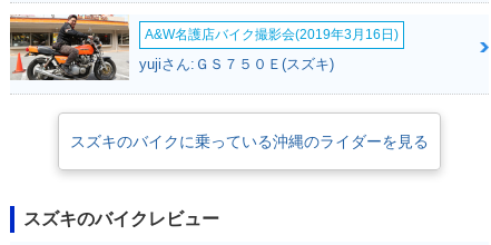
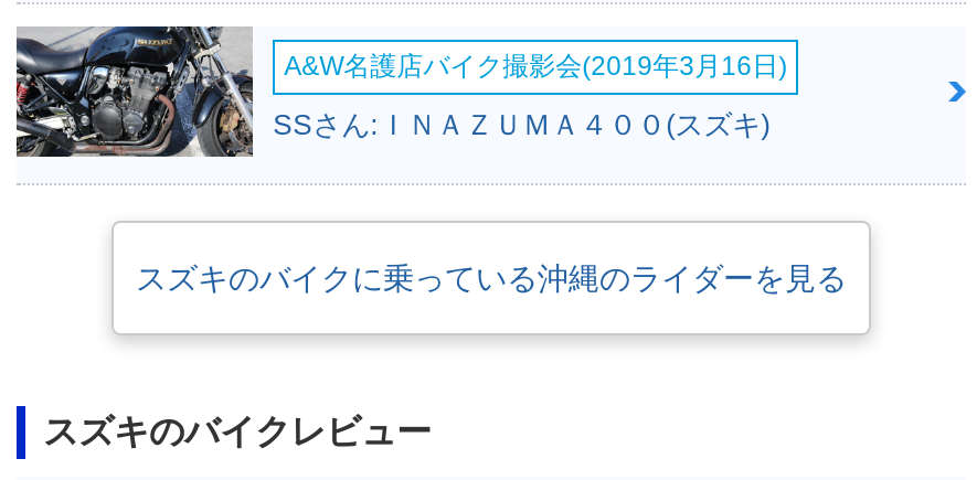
- [image]
- yujiさん:ＧＳ７５０Ｅ(スズキ)
+ [image]
+ SSさん:ＩＮＡＺＵＭＡ４００(スズキ)
